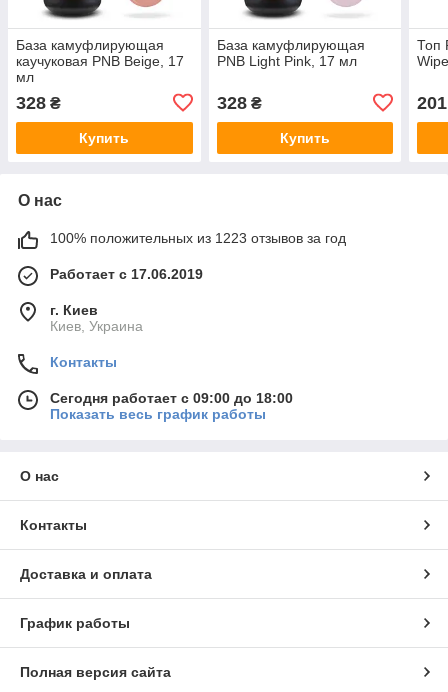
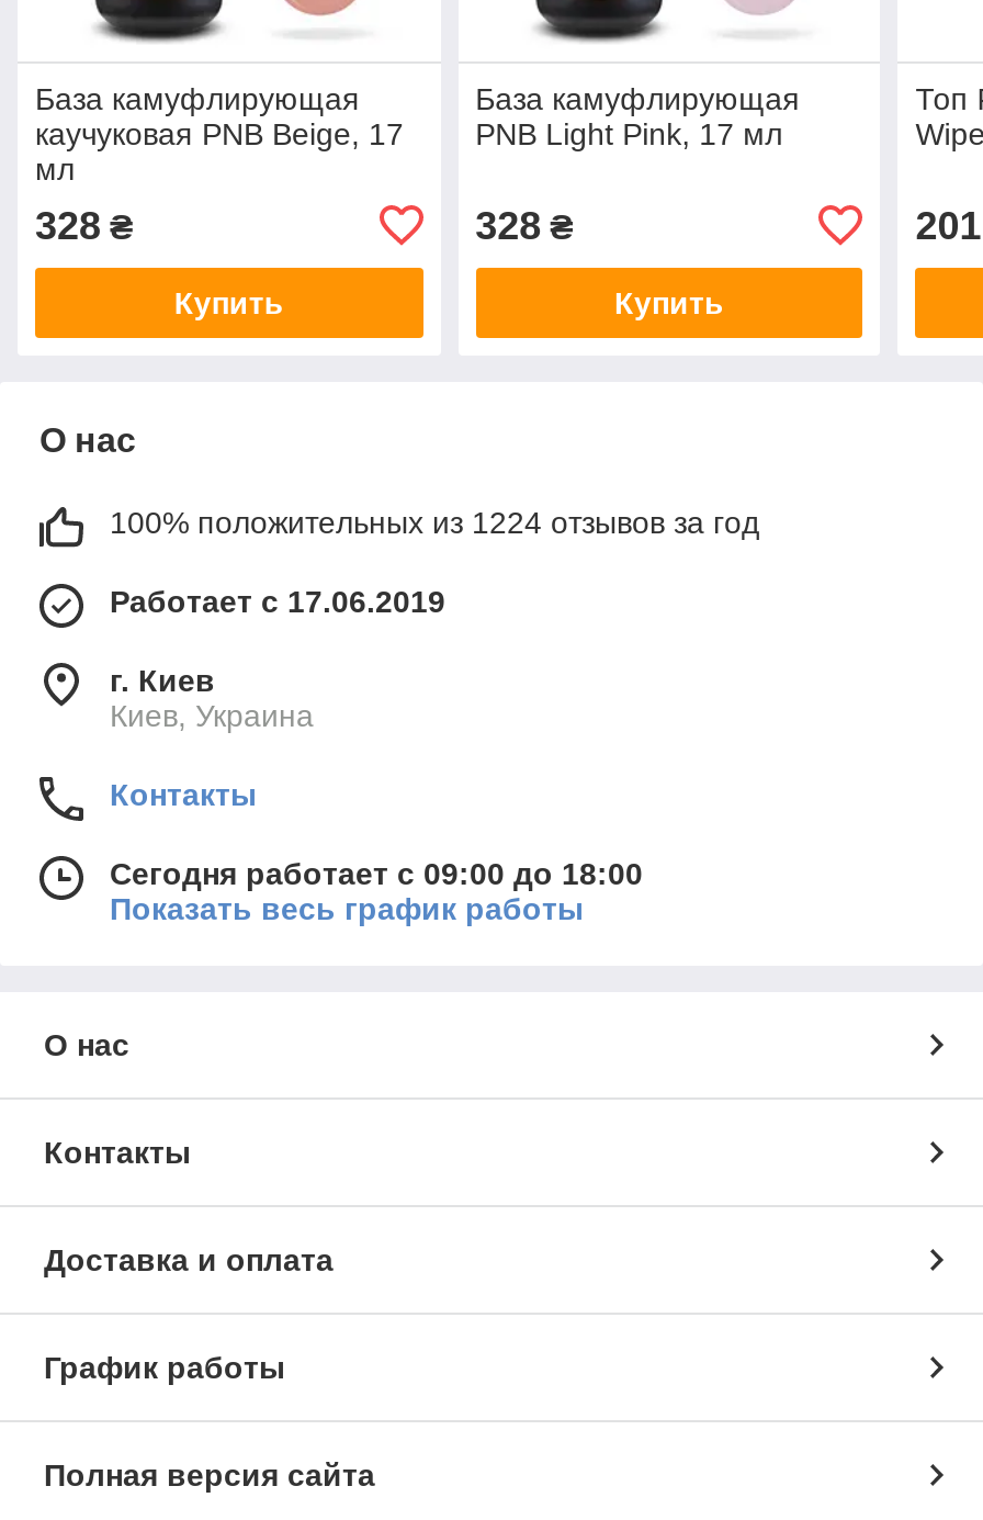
- 100% положительных из 1223 отзывов за год
+ 100% положительных из 1224 отзывов за год
